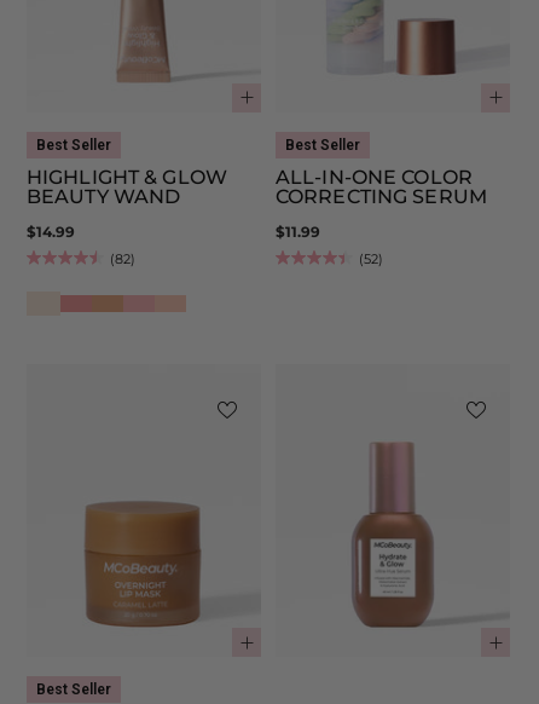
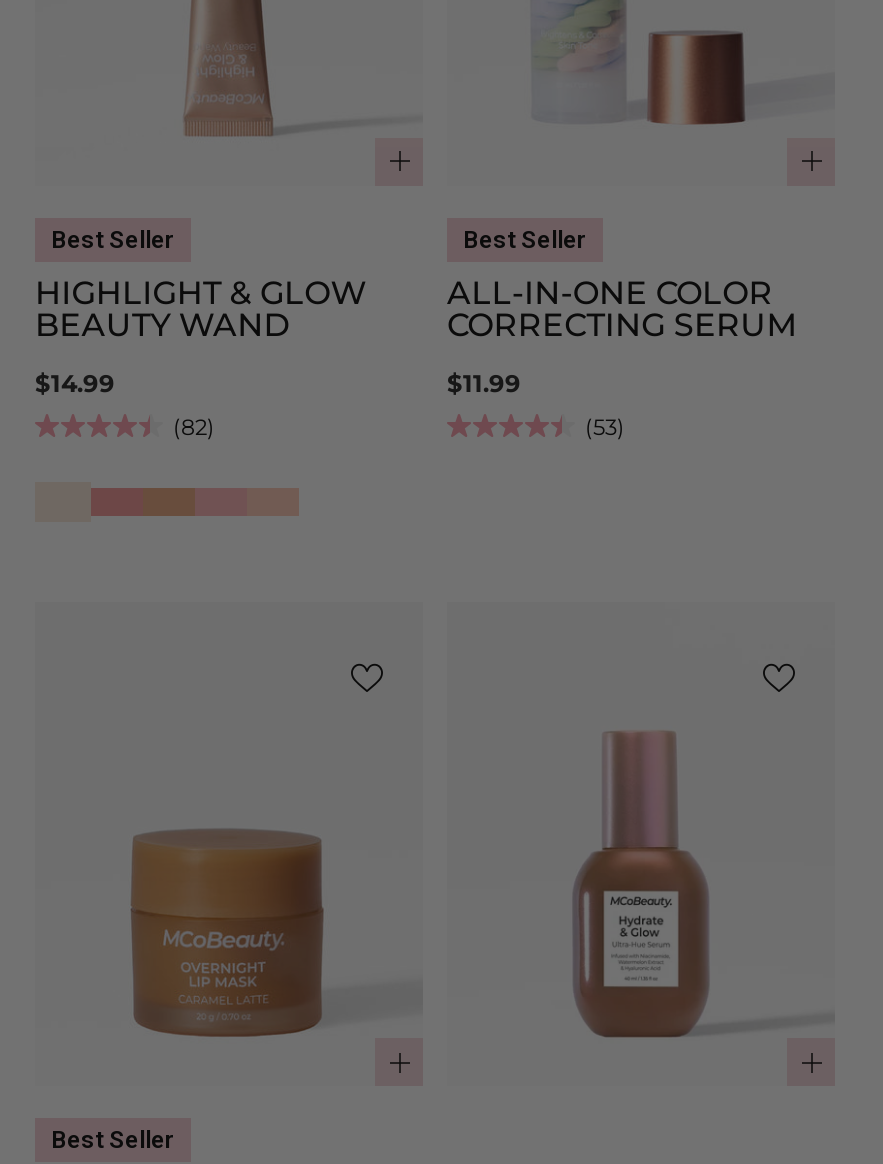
- (52)
+ (53)
